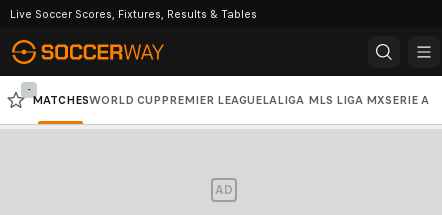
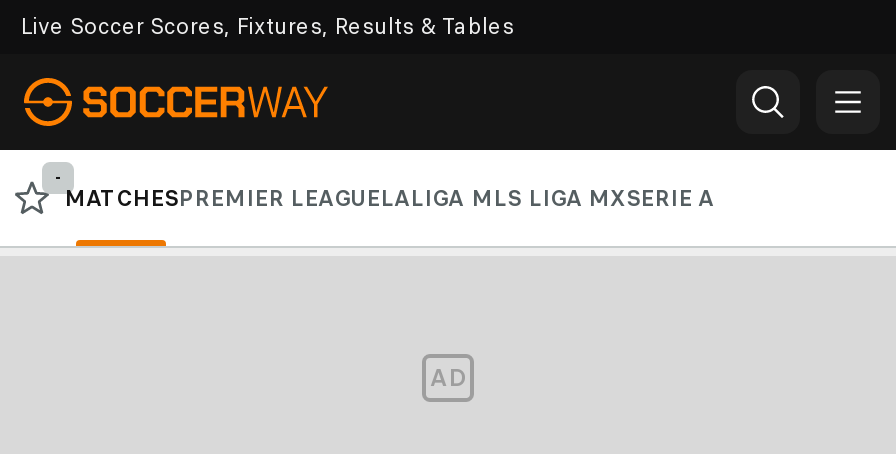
- MATCHESWORLD CUP PREMIER LEAGUELALIGA MLS LIGA MXSERIE A
+ MATCHESPREMIER LEAGUELALIGA MLS LIGA MXSERIE A
